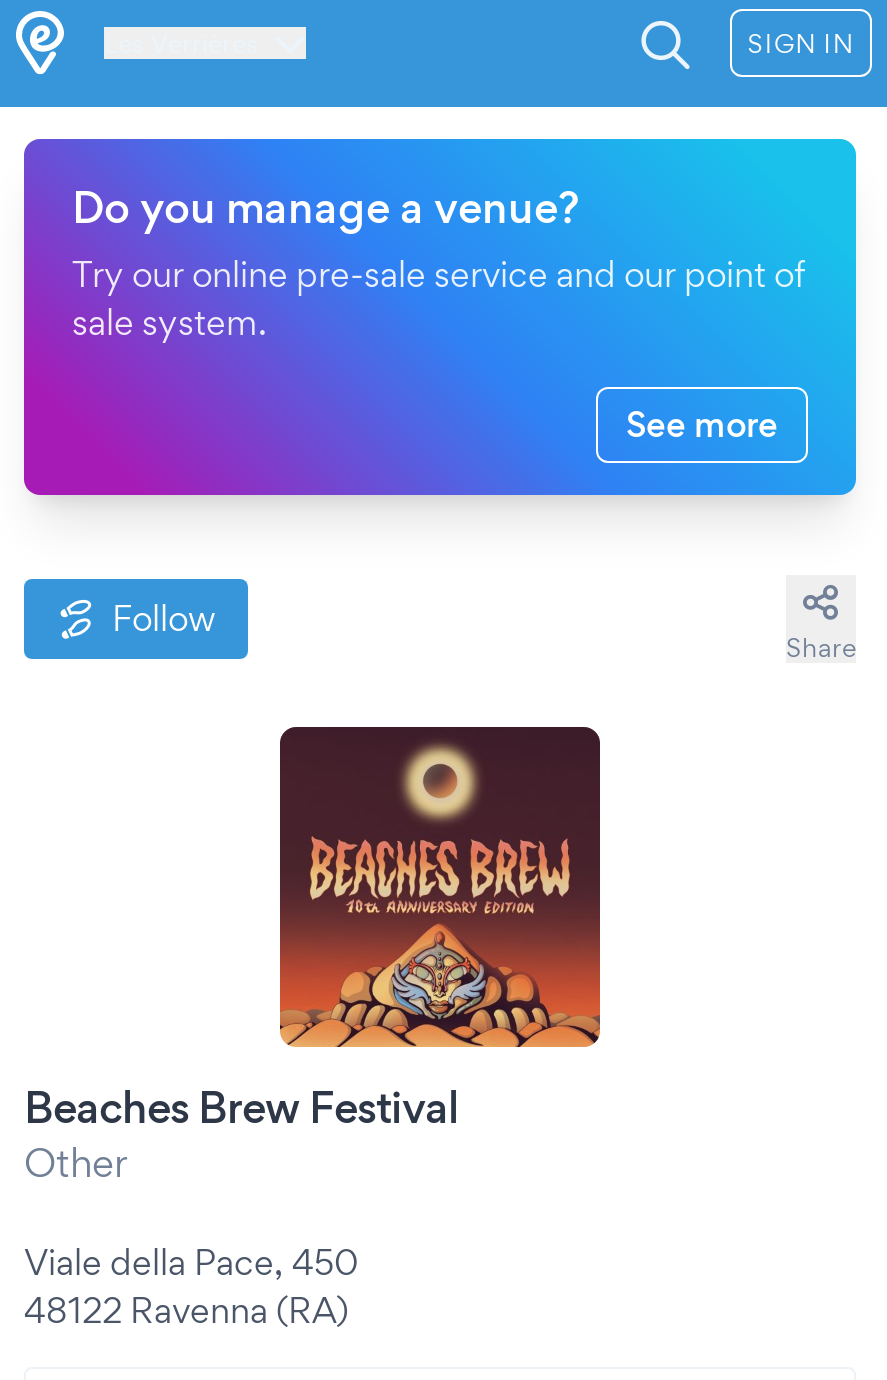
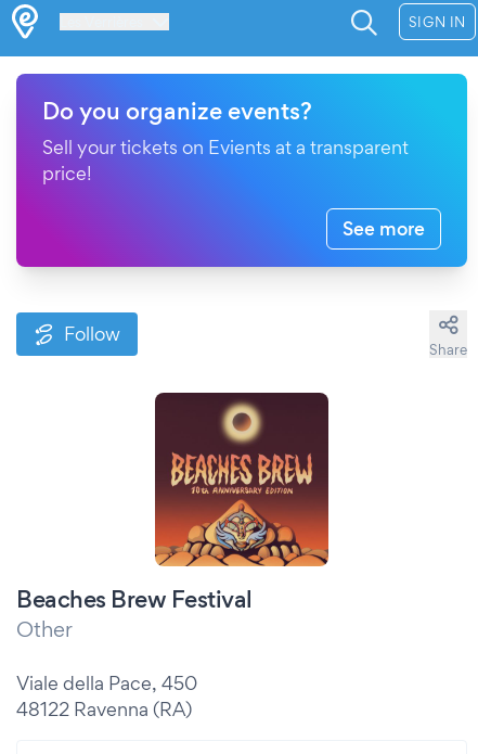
- Do you manage a venue?
- Try our online pre-sale service and our point of
- sale system.
+ Do you organize events?
+ Sell your tickets on Evients at a transparent
+ price!
